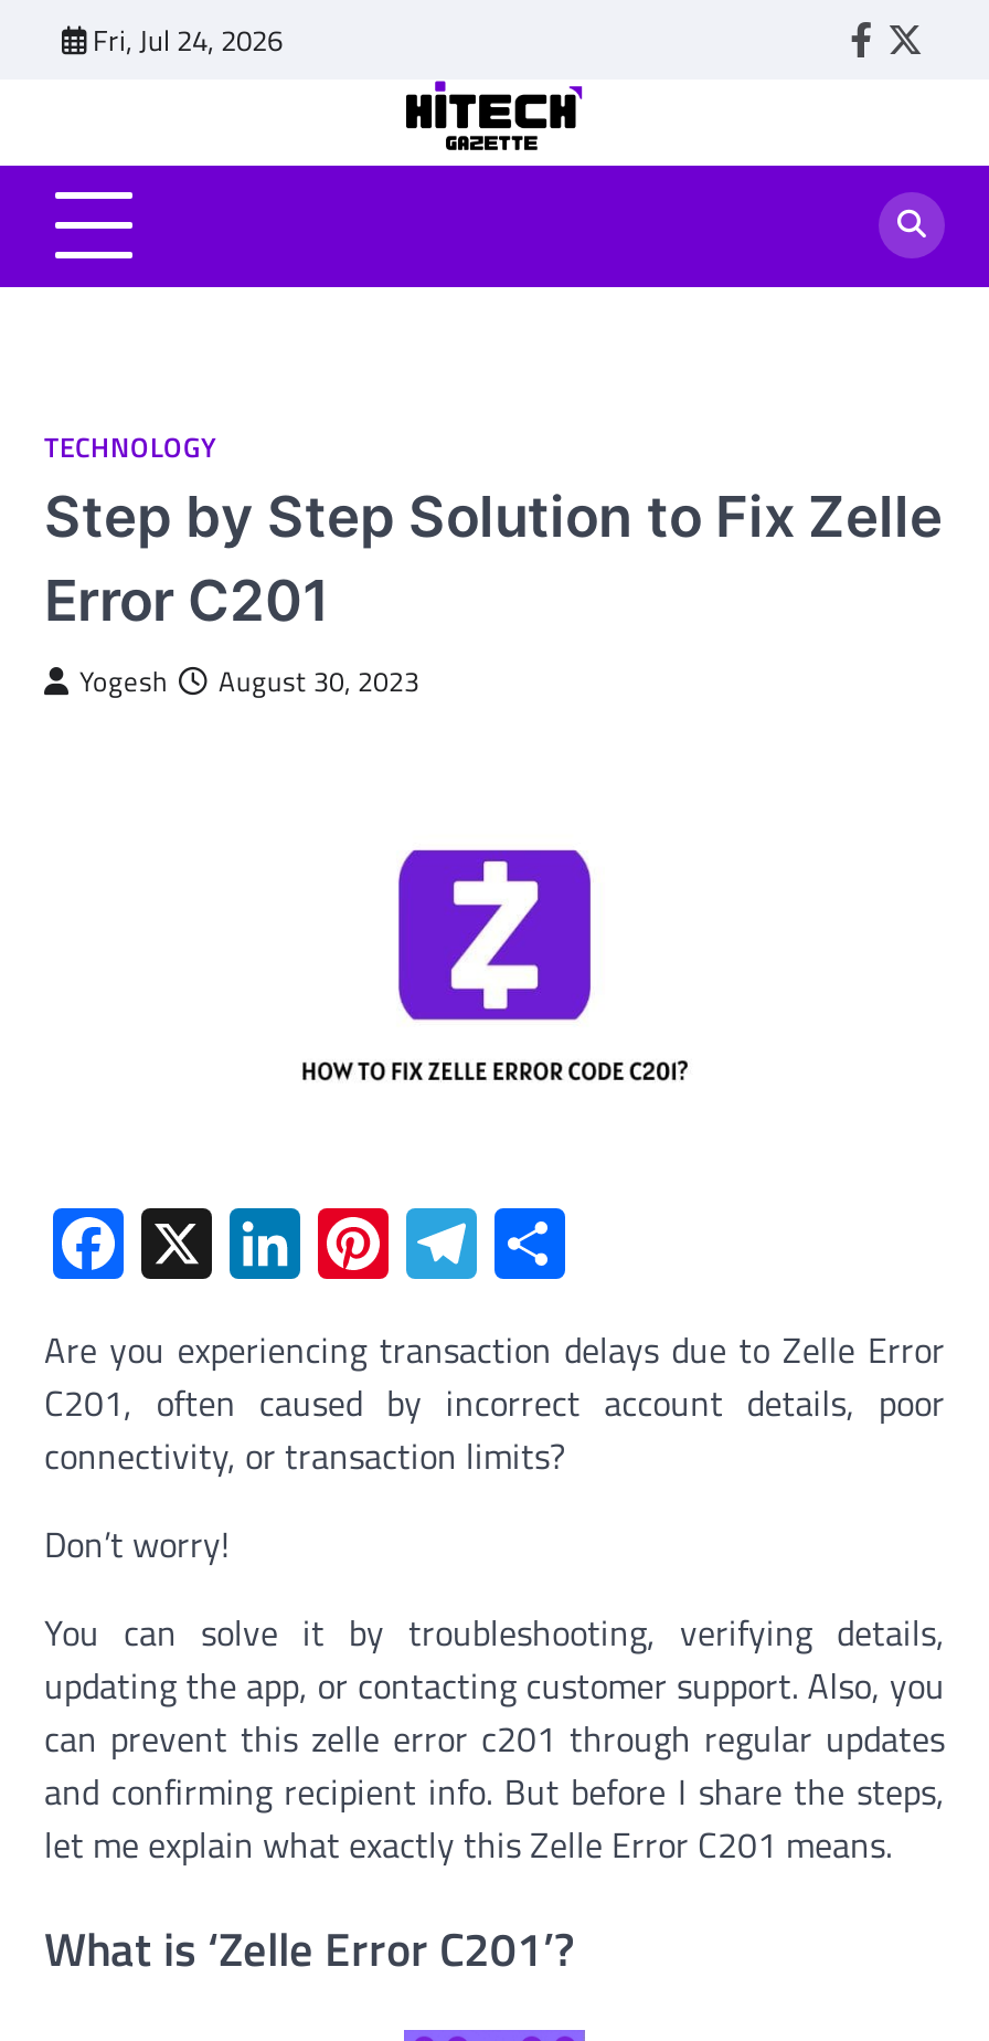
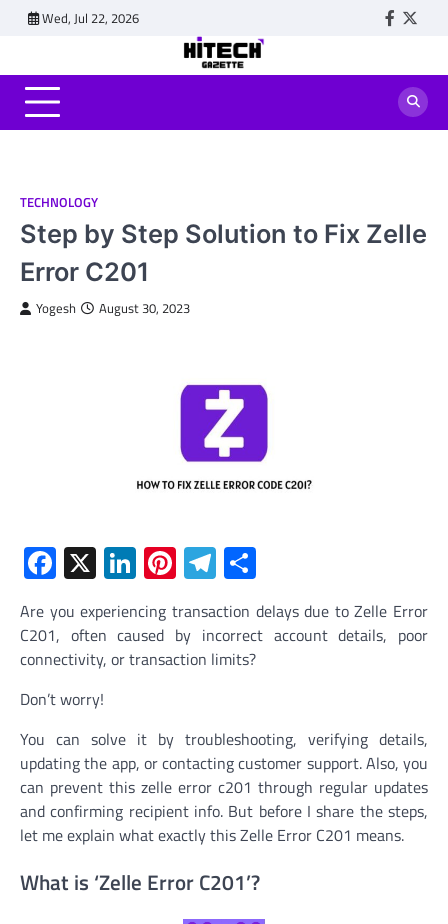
- Fri, Jul 24, 2026
+ Wed, Jul 22, 2026
